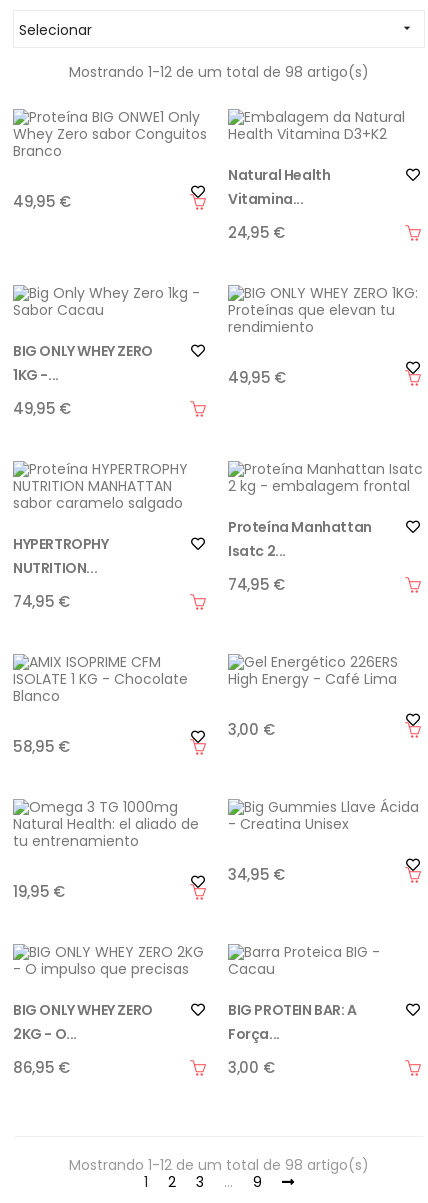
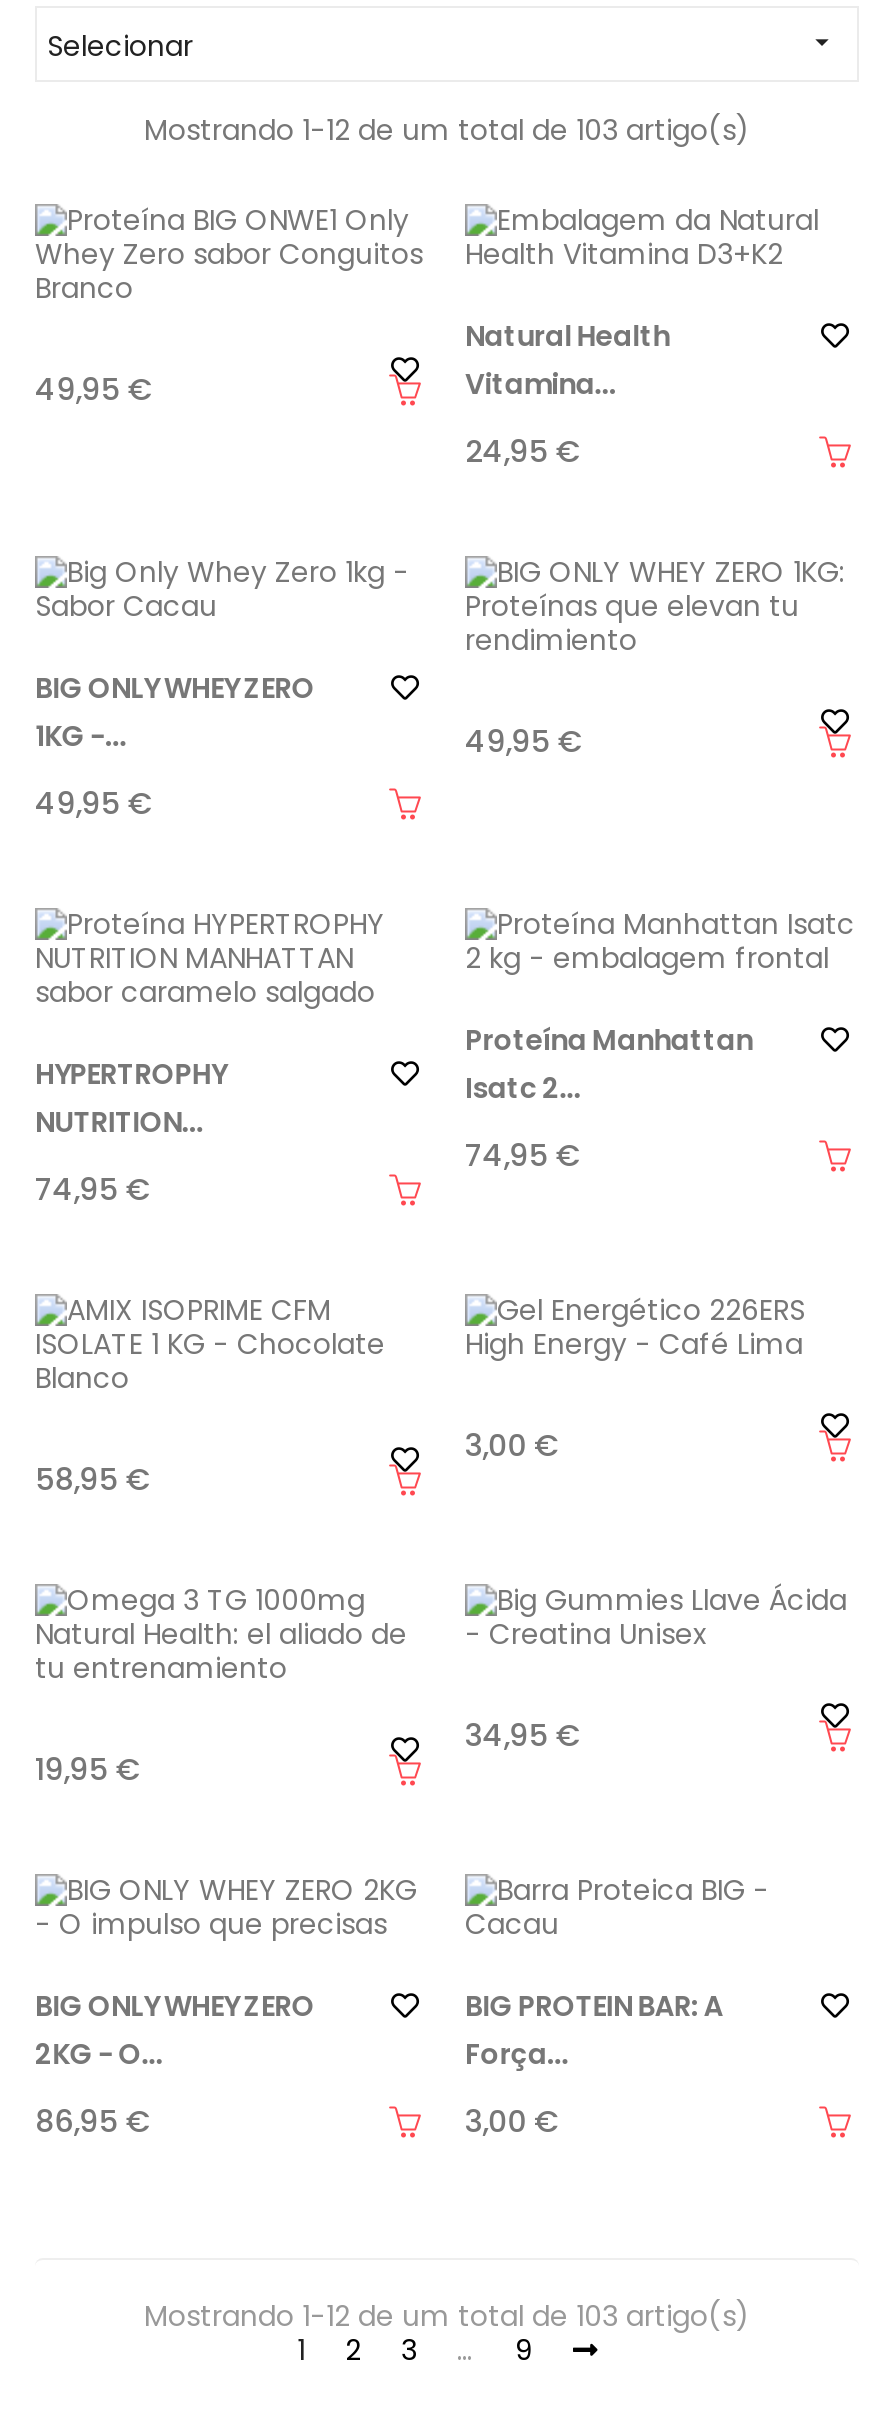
- Mostrando 1-12 de um total de 98 artigo(s)
+ Mostrando 1-12 de um total de 103 artigo(s)

- Mostrando 1-12 de um total de 98 artigo(s)
+ Mostrando 1-12 de um total de 103 artigo(s)
